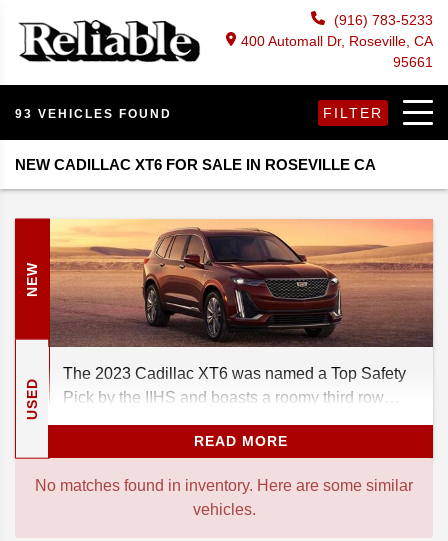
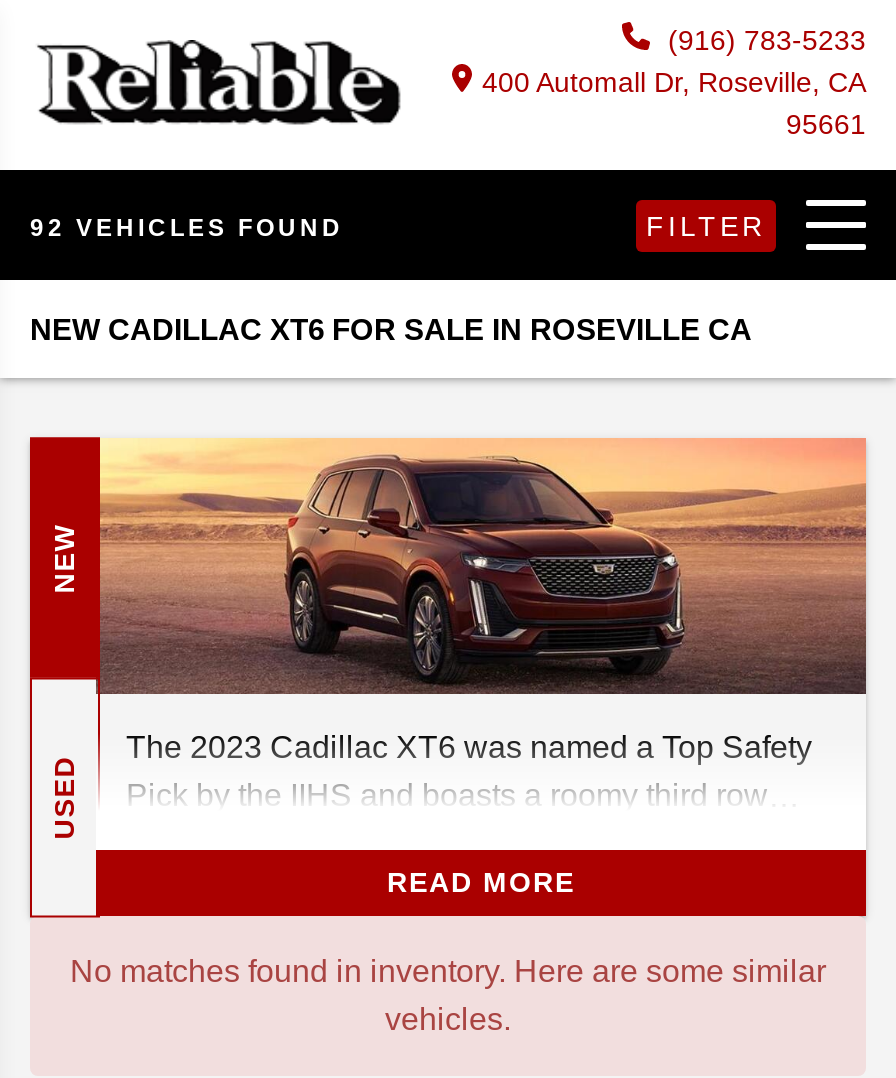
- 93 VEHICLES FOUND
+ 92 VEHICLES FOUND
